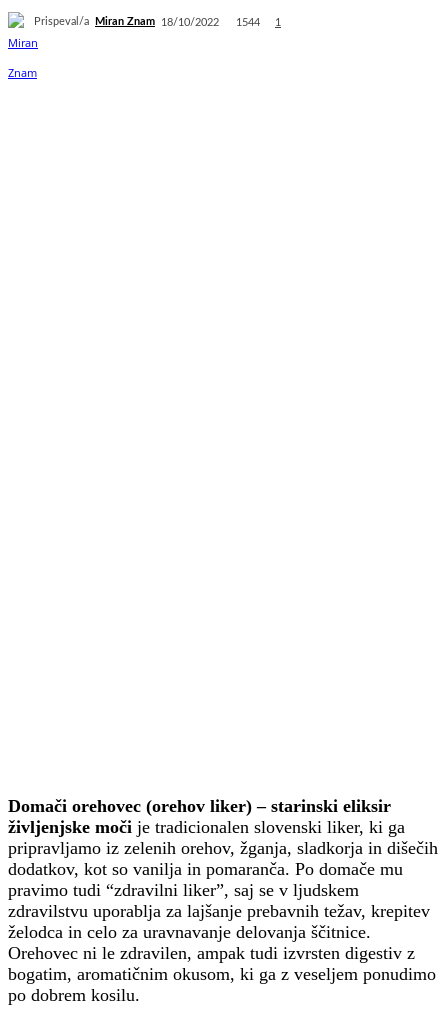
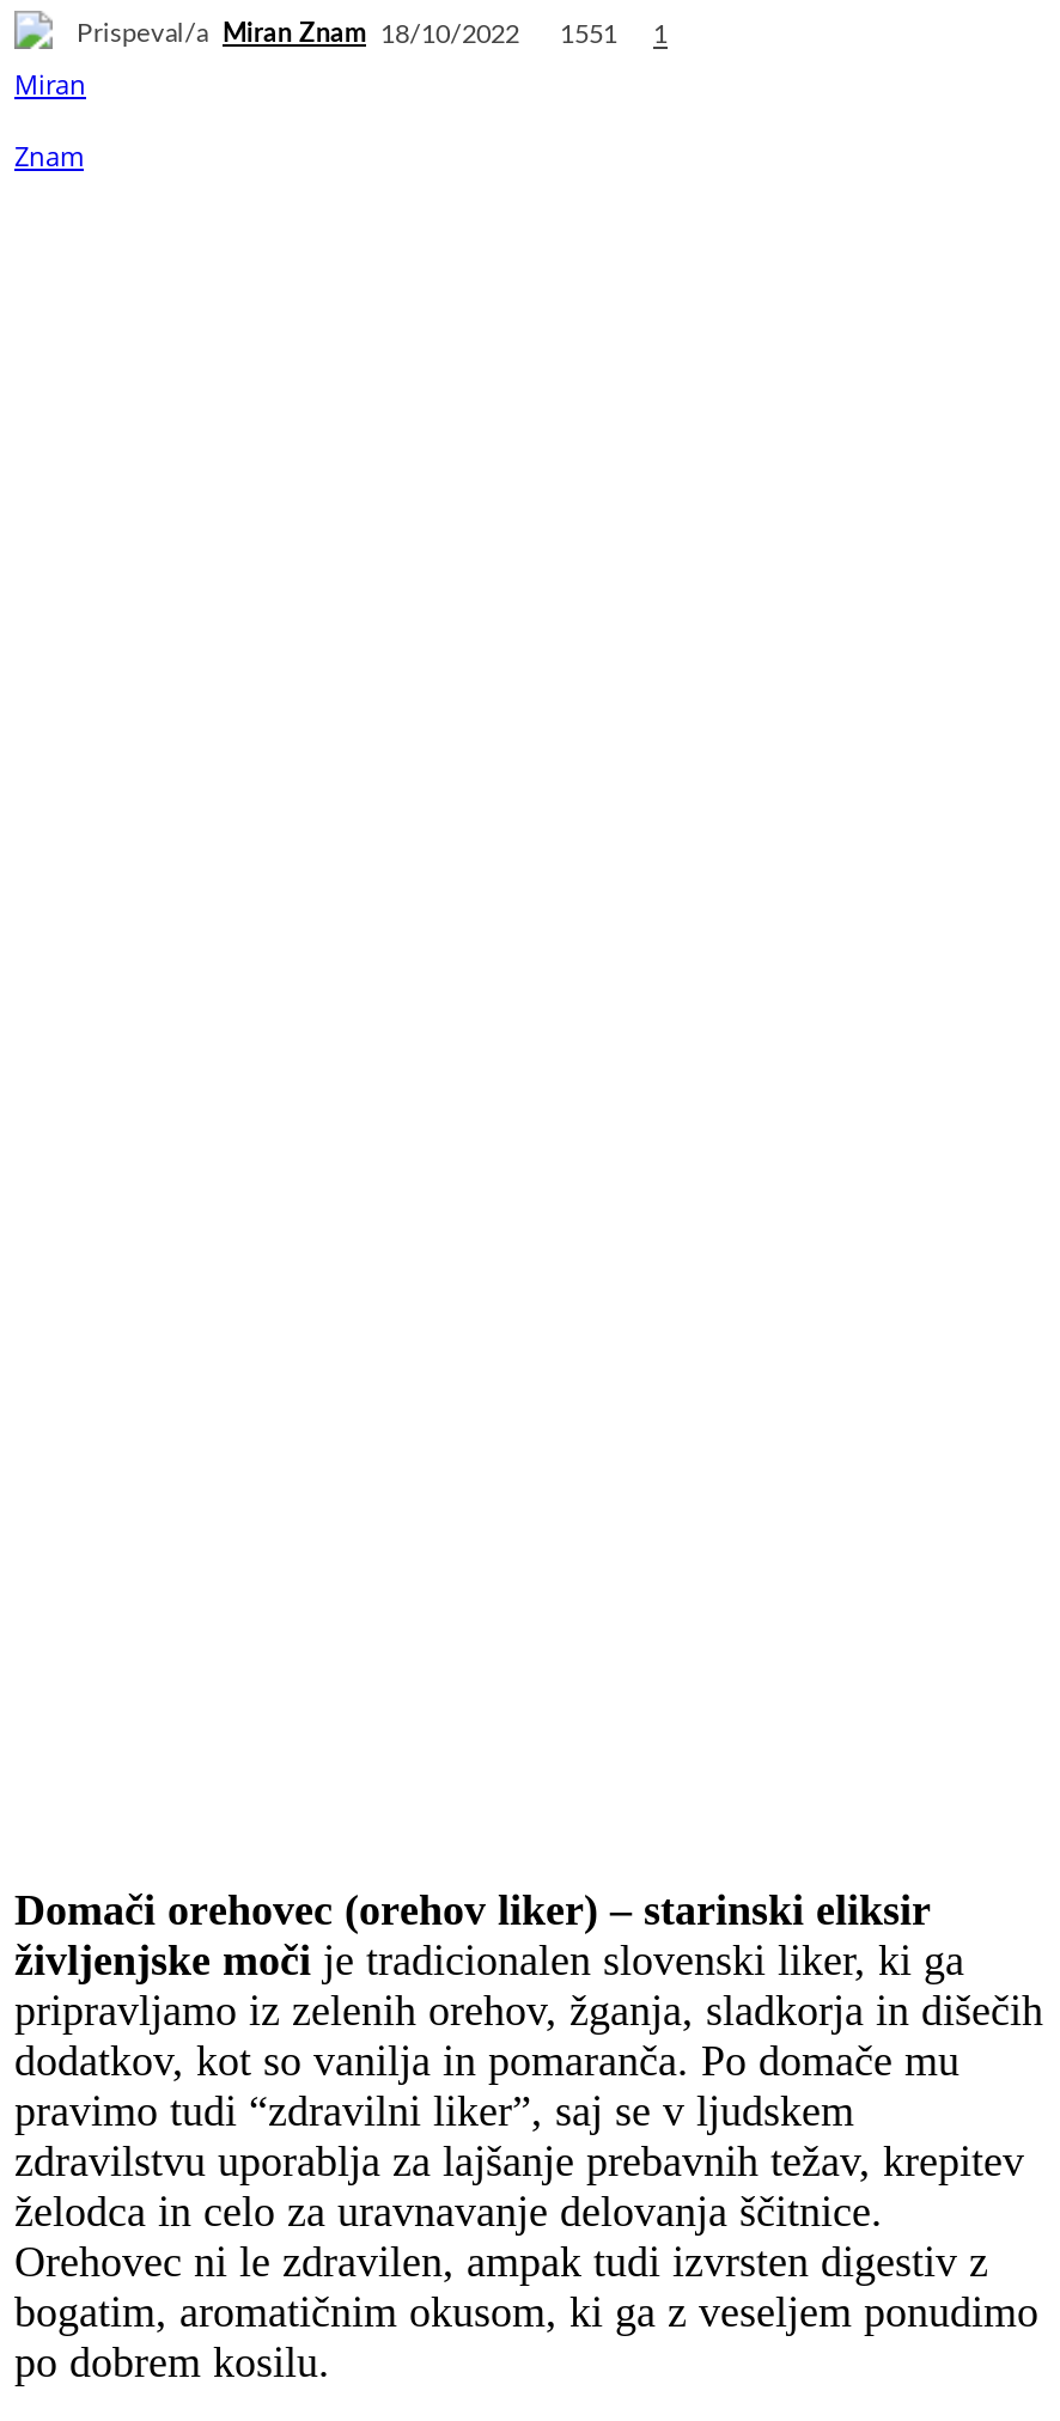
- Prispeval/a Miran Znam 18/10/2022 1544 1
+ Prispeval/a Miran Znam 18/10/2022 1551 1
